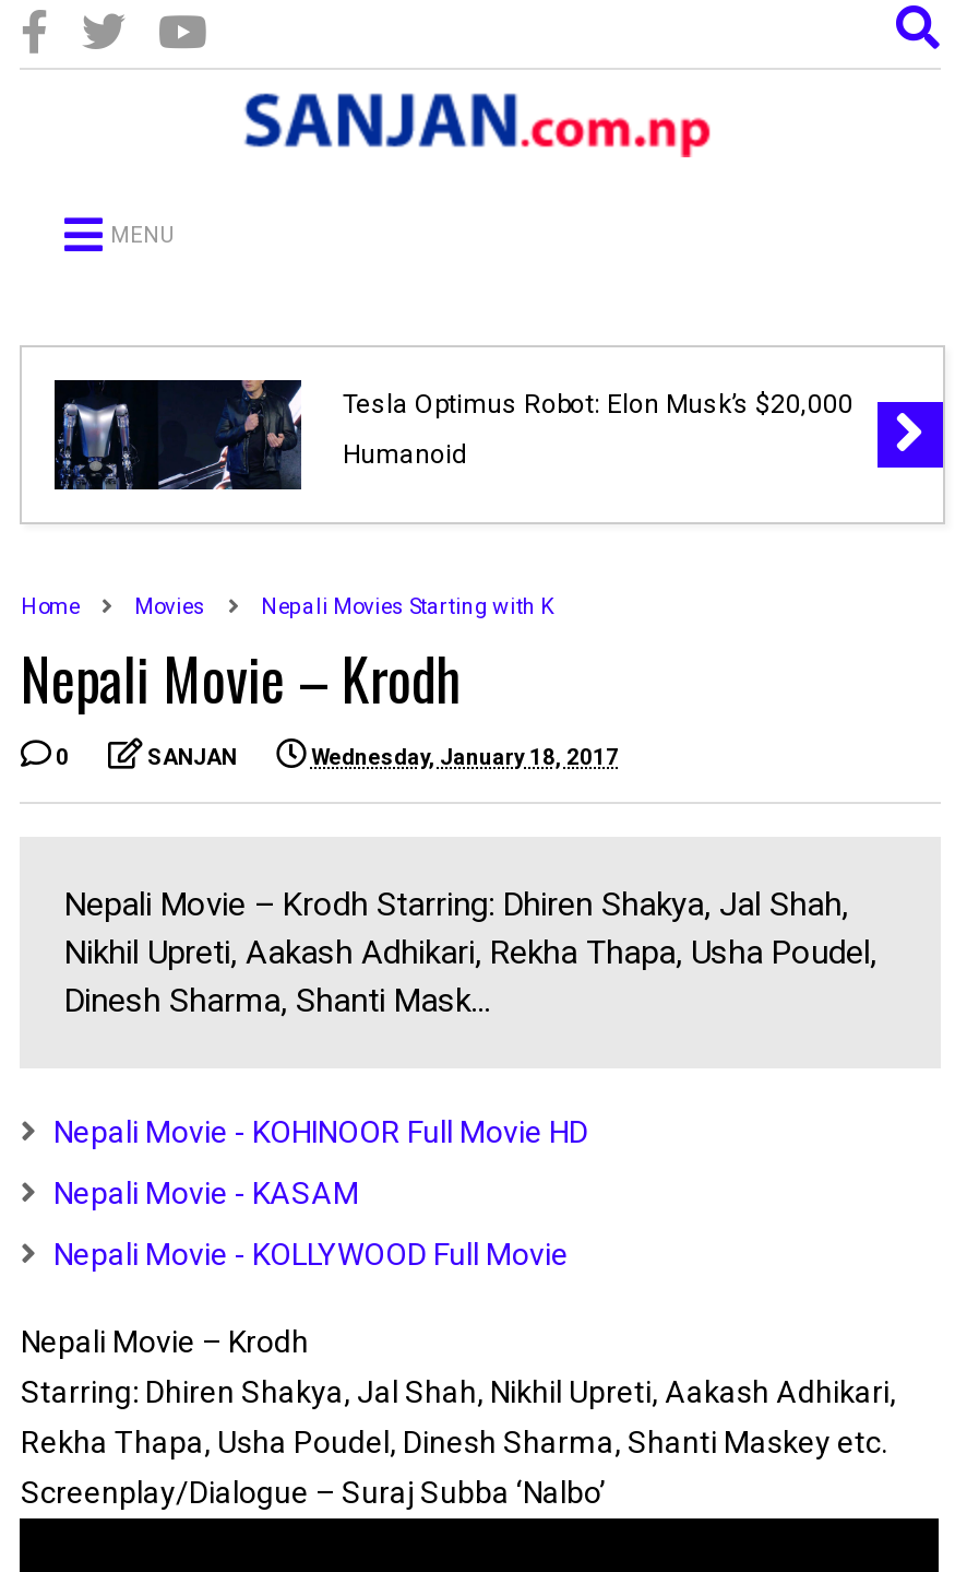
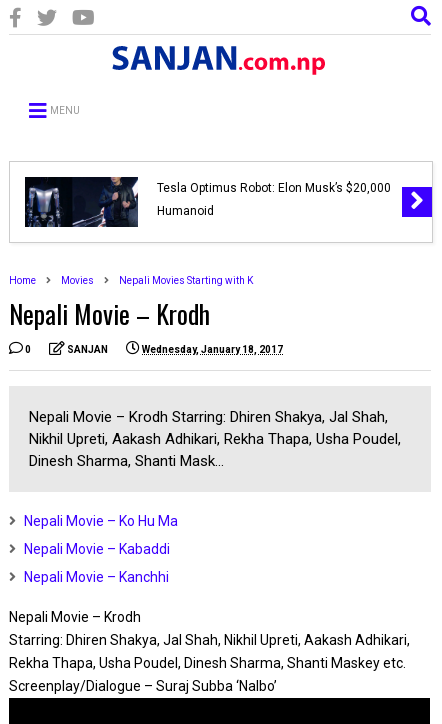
- Nepali Movie - KOHINOOR Full Movie HD
+ Nepali Movie – Ko Hu Ma

- Nepali Movie - KASAM
+ Nepali Movie – Kabaddi

- Nepali Movie - KOLLYWOOD Full Movie
+ Nepali Movie – Kanchhi
